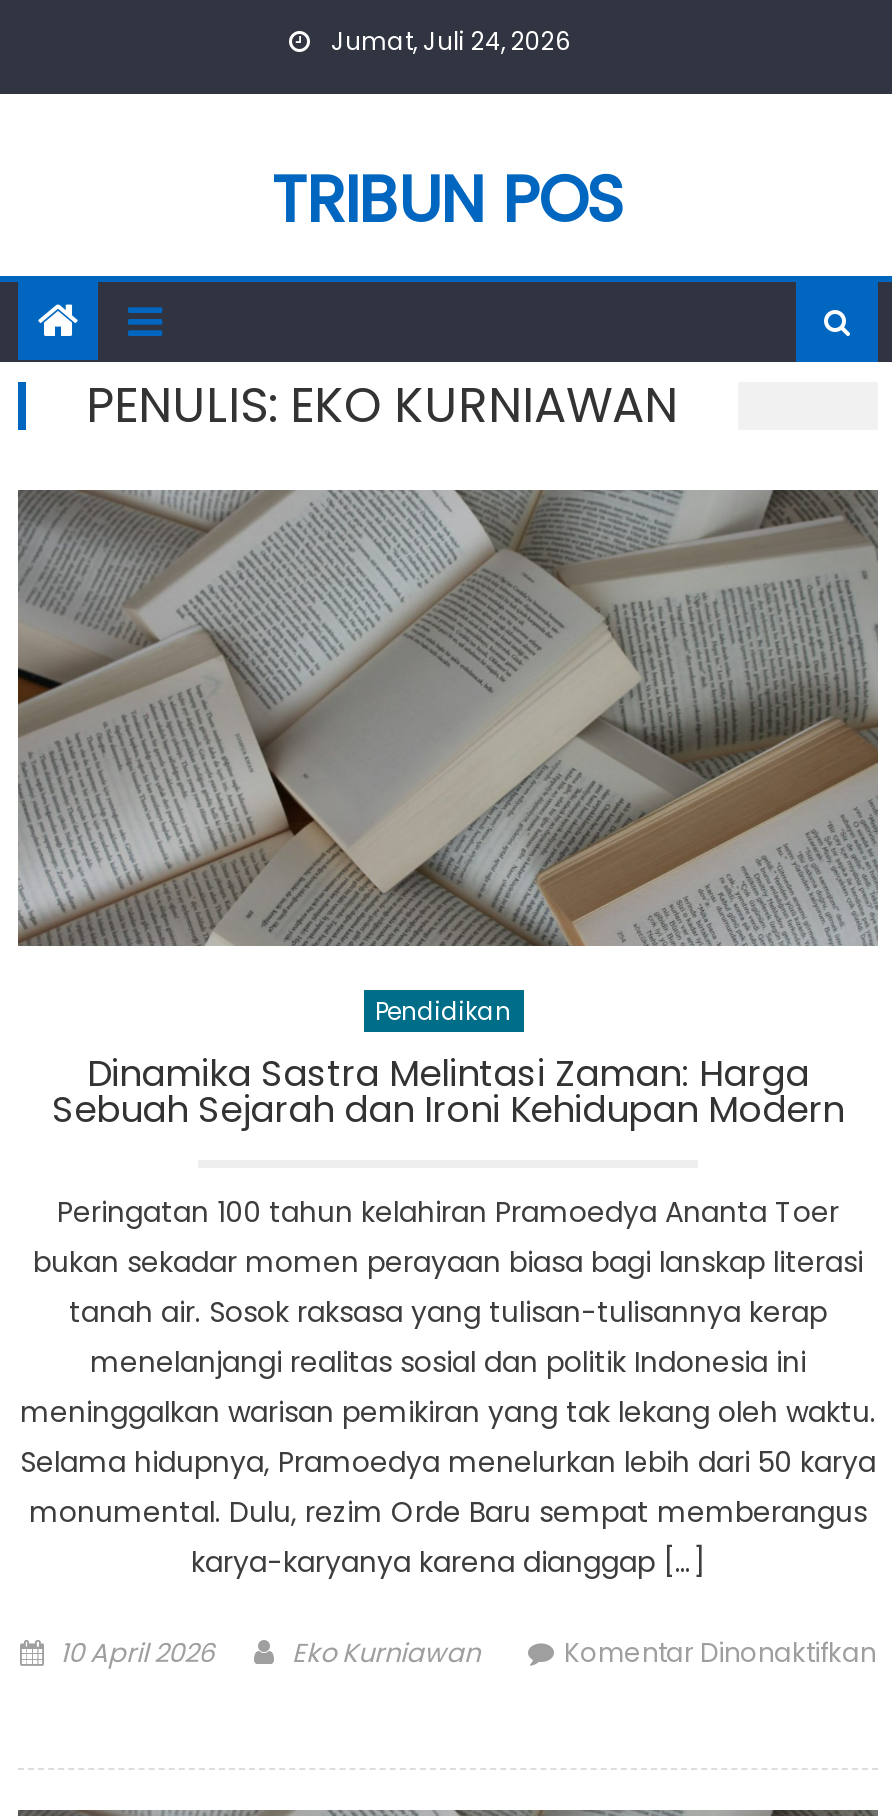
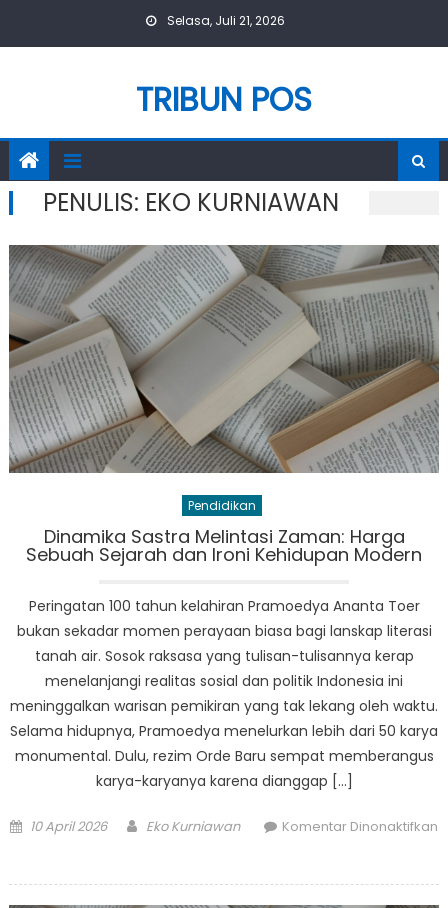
- Jumat, Juli 24, 2026
+ Selasa, Juli 21, 2026
